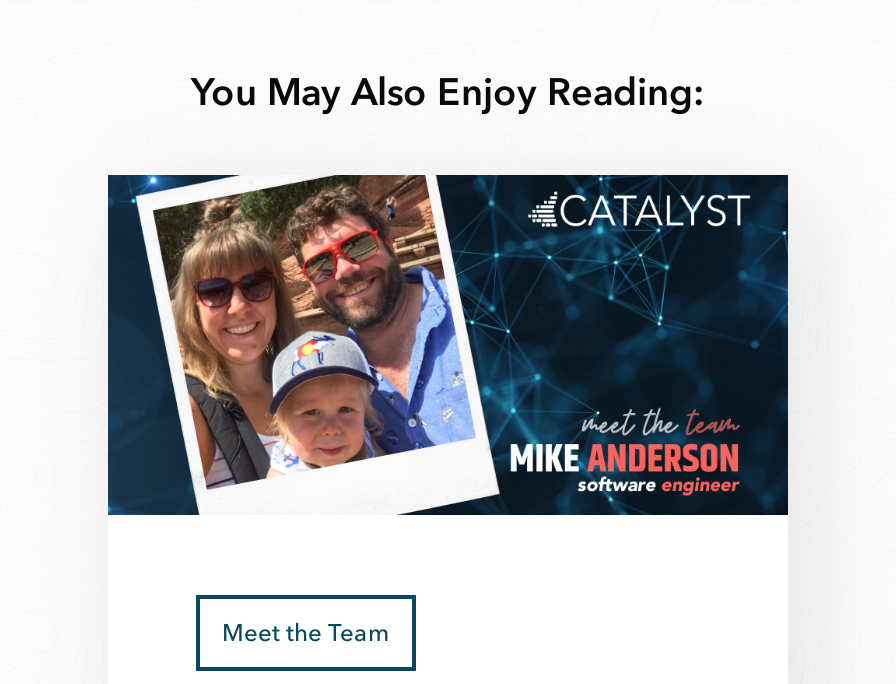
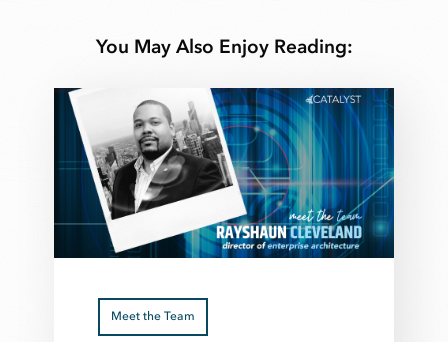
- [image]
+ [image]
